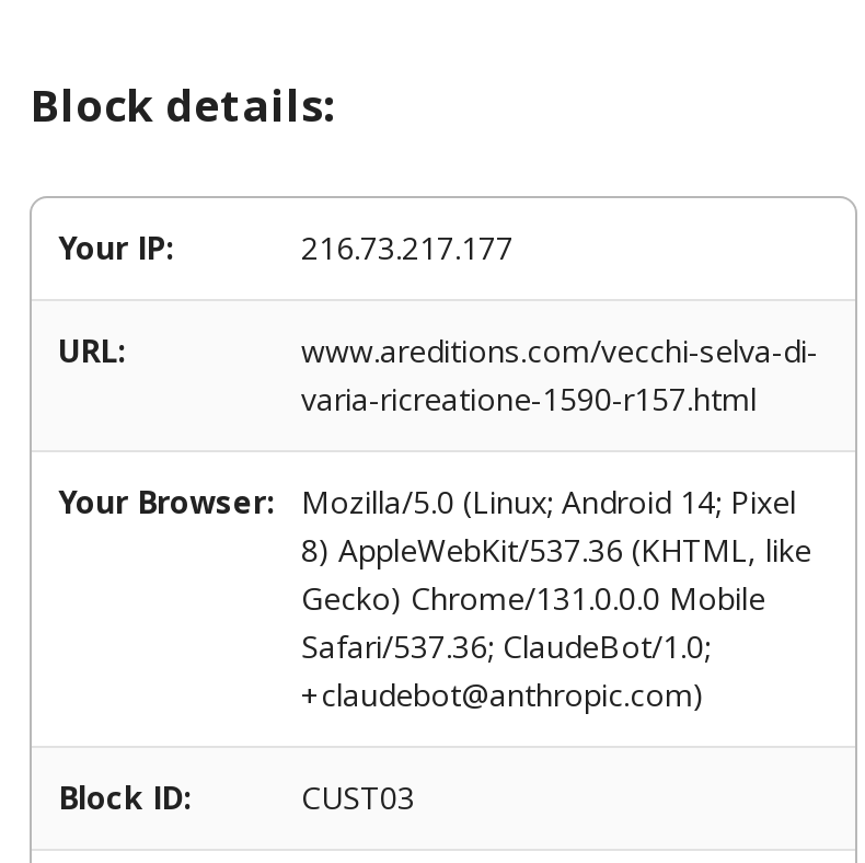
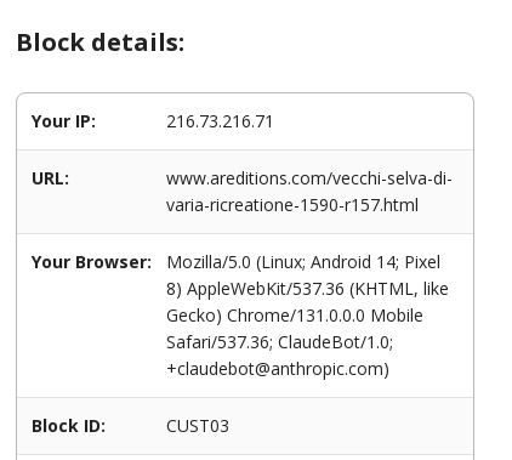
- 216.73.217.177
+ 216.73.216.71
